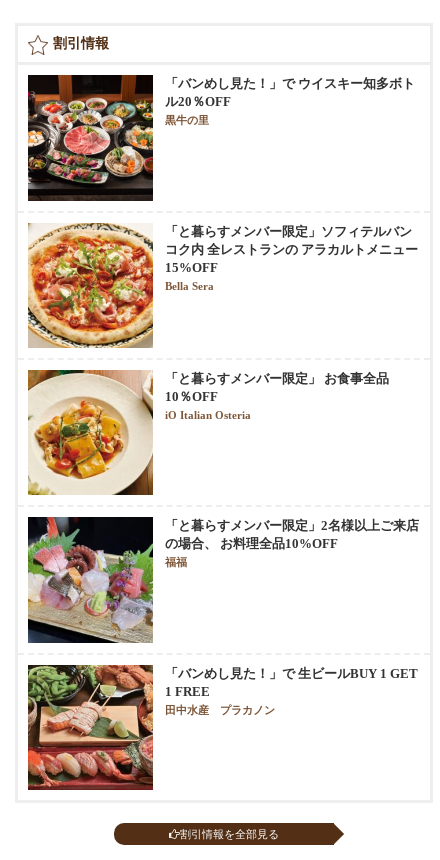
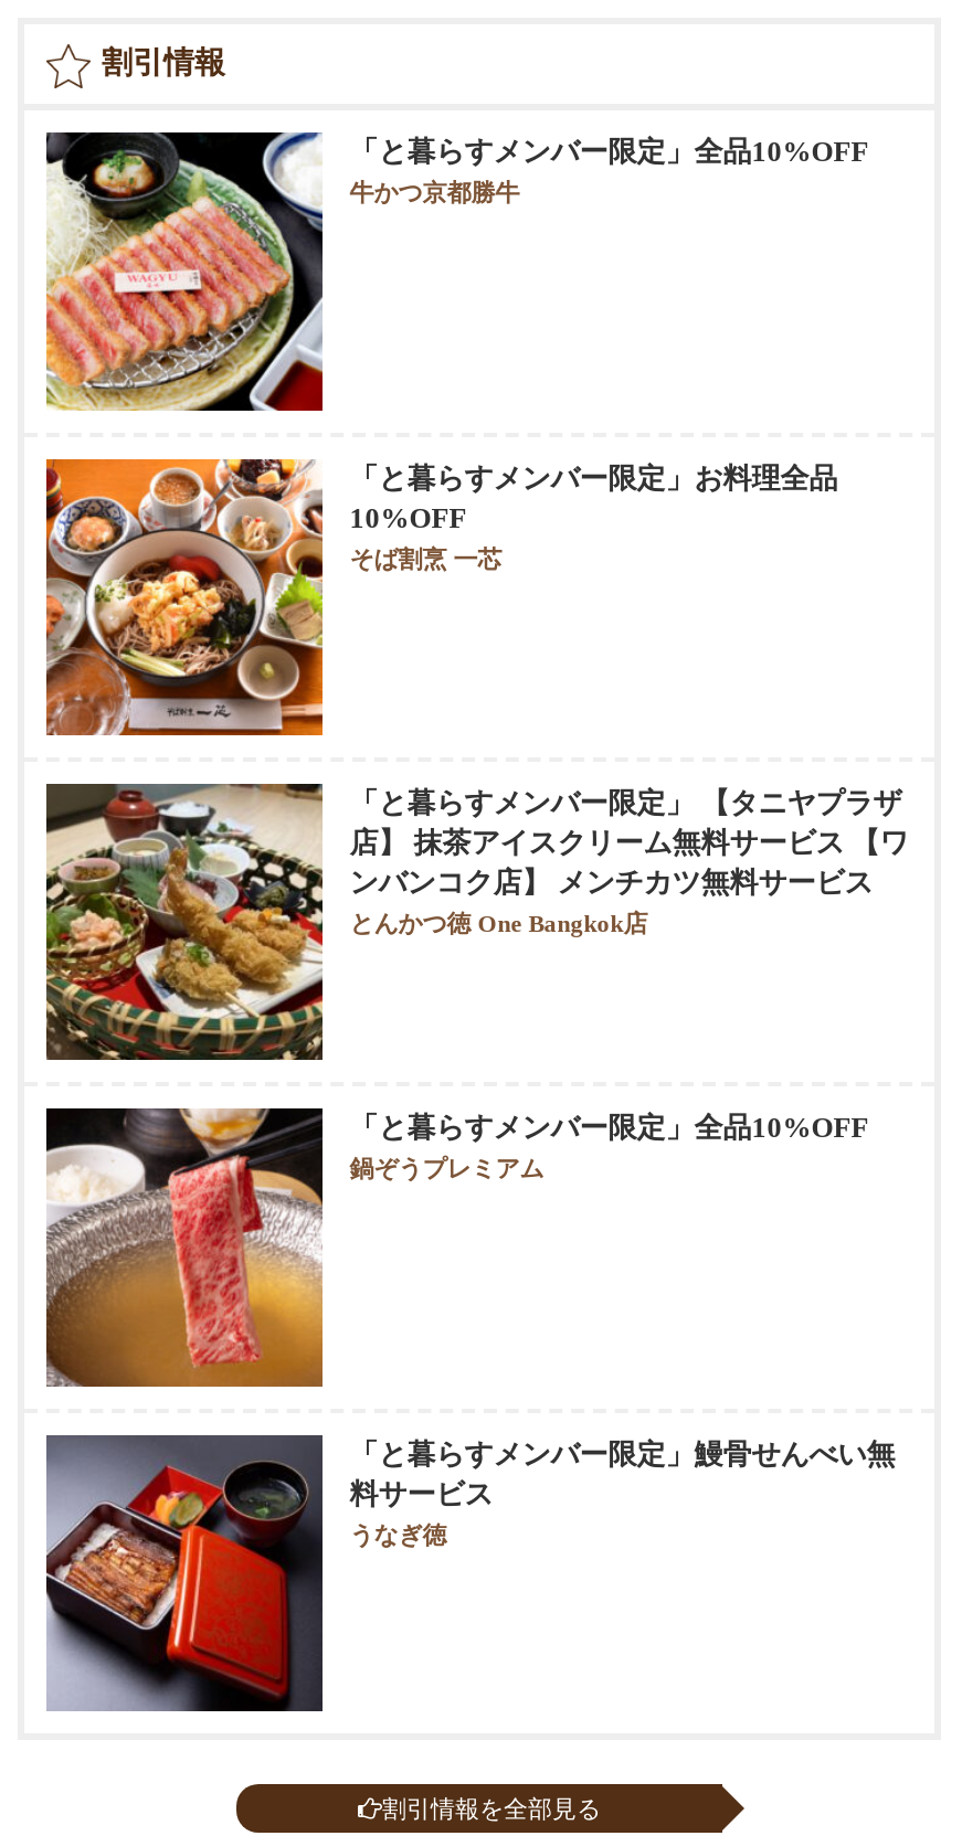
- [image]
- 「バンめし見た！」で ウイスキー知多ボト
- ル20％OFF
- 黒牛の里
+ [image]
+ 「と暮らすメンバー限定」全品10%OFF
+ 牛かつ京都勝牛

- [image]
- 「と暮らすメンバー限定」ソフィテルバン
- コク内 全レストランの アラカルトメニュー
- 15%OFF
- Bella Sera
+ [image]
+ 「と暮らすメンバー限定」お料理全品
+ 10%OFF
+ そば割烹 一芯

- [image]
- 「と暮らすメンバー限定」 お食事全品
- 10％OFF
- iO Italian Osteria
+ [image]
+ 「と暮らすメンバー限定」 【タニヤプラザ
+ 店】 抹茶アイスクリーム無料サービス 【ワ
+ ンバンコク店】 メンチカツ無料サービス
+ とんかつ徳 One Bangkok店

- [image]
- 「と暮らすメンバー限定」2名様以上ご来店
- の場合、 お料理全品10%OFF
- 福福
+ [image]
+ 「と暮らすメンバー限定」全品10%OFF
+ 鍋ぞうプレミアム

- [image]
- 「バンめし見た！」で 生ビールBUY 1 GET
- 1 FREE
- 田中水産 プラカノン
+ [image]
+ 「と暮らすメンバー限定」鰻骨せんべい無
+ 料サービス
+ うなぎ徳
